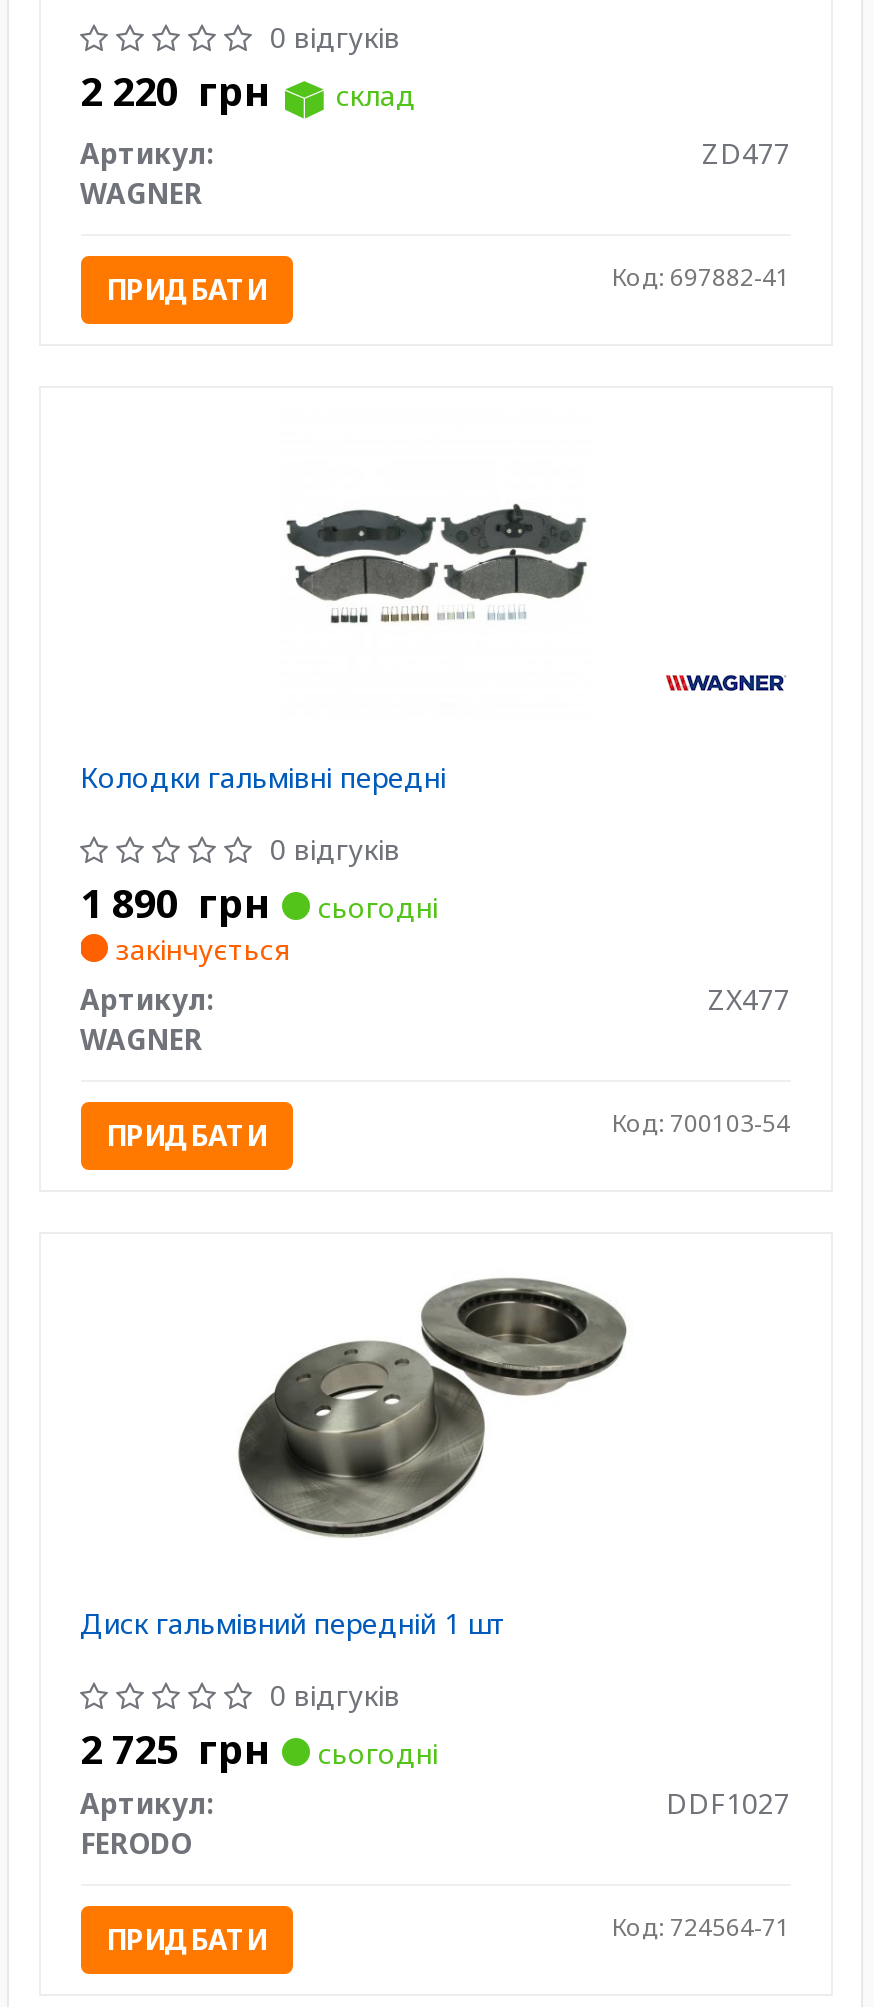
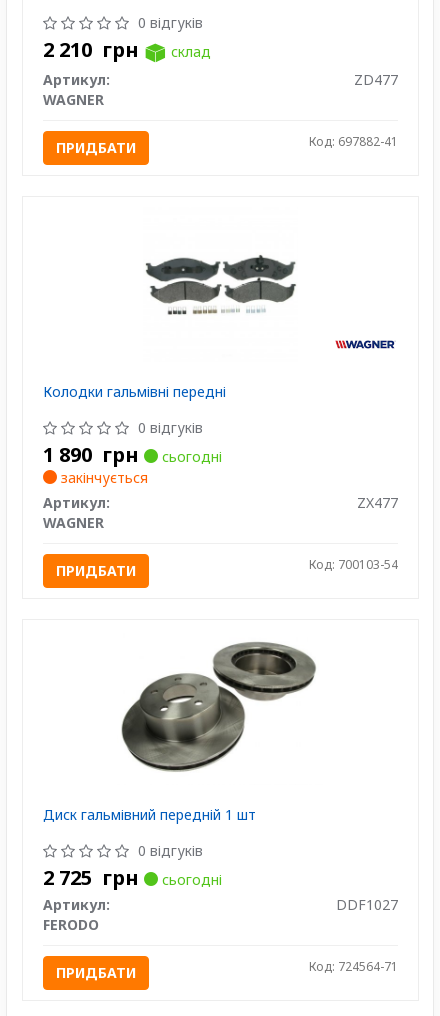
- 2 220 грн склад
+ 2 210 грн склад
